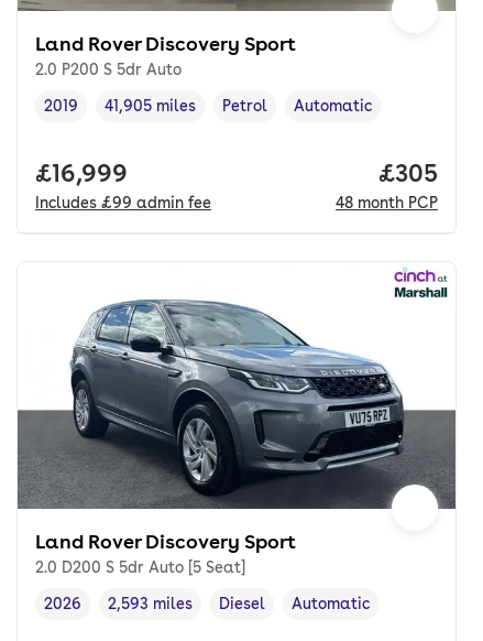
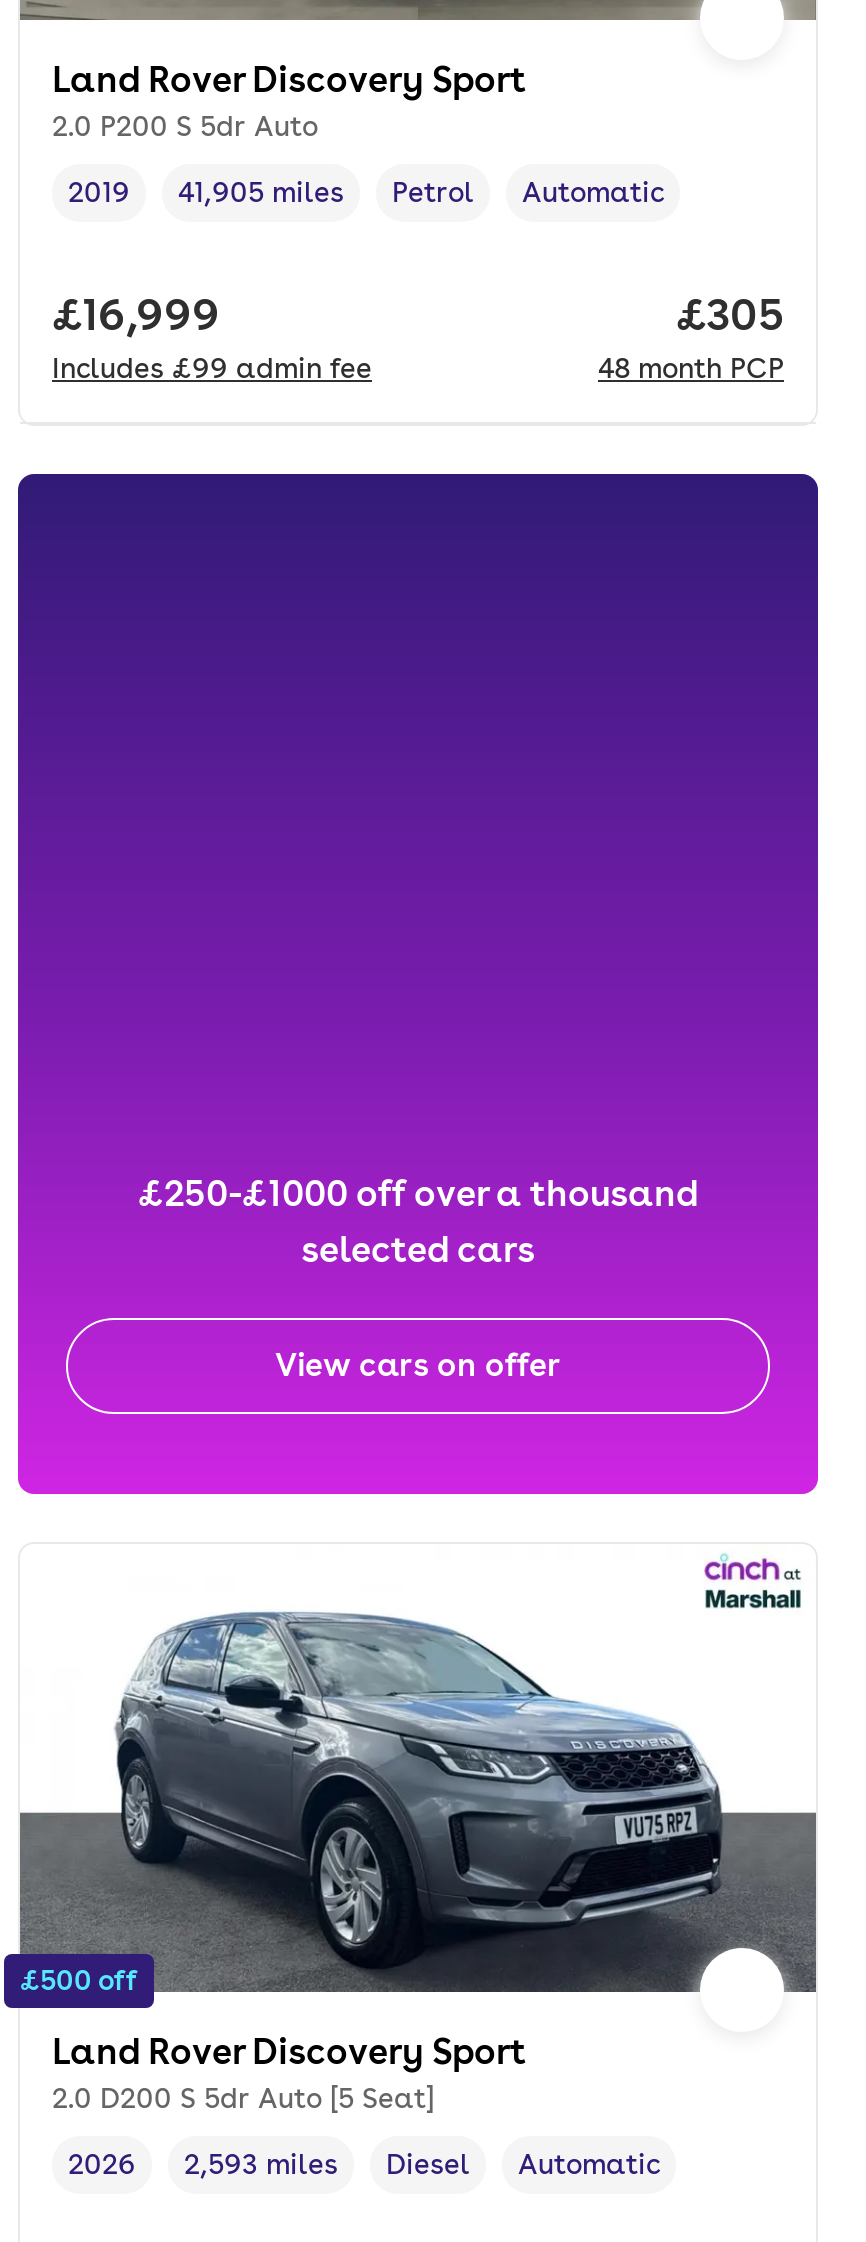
+ [image]
+ £250-£1000 off over a thousand
+ selected cars
+ View cars on offer

+ £500 off
